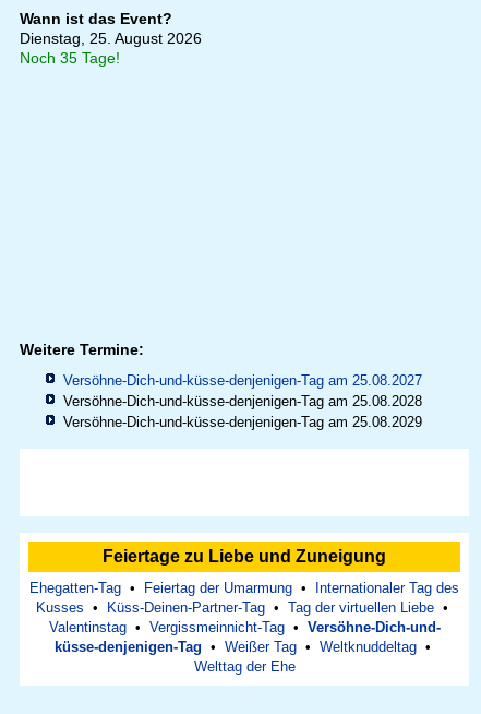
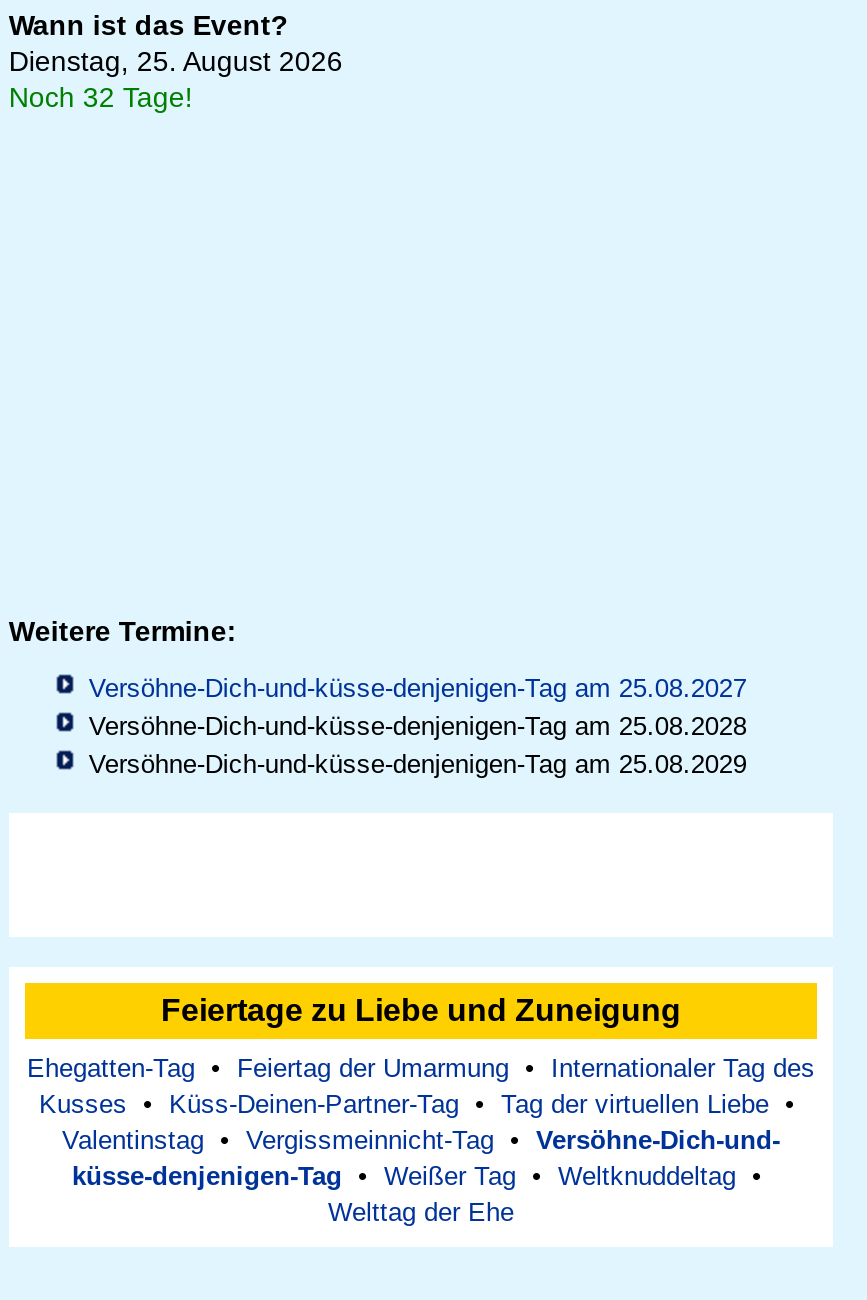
- Noch 35 Tage!
+ Noch 32 Tage!
